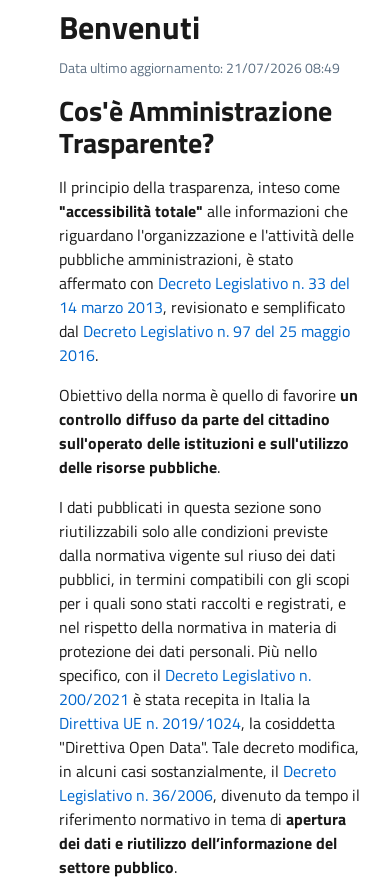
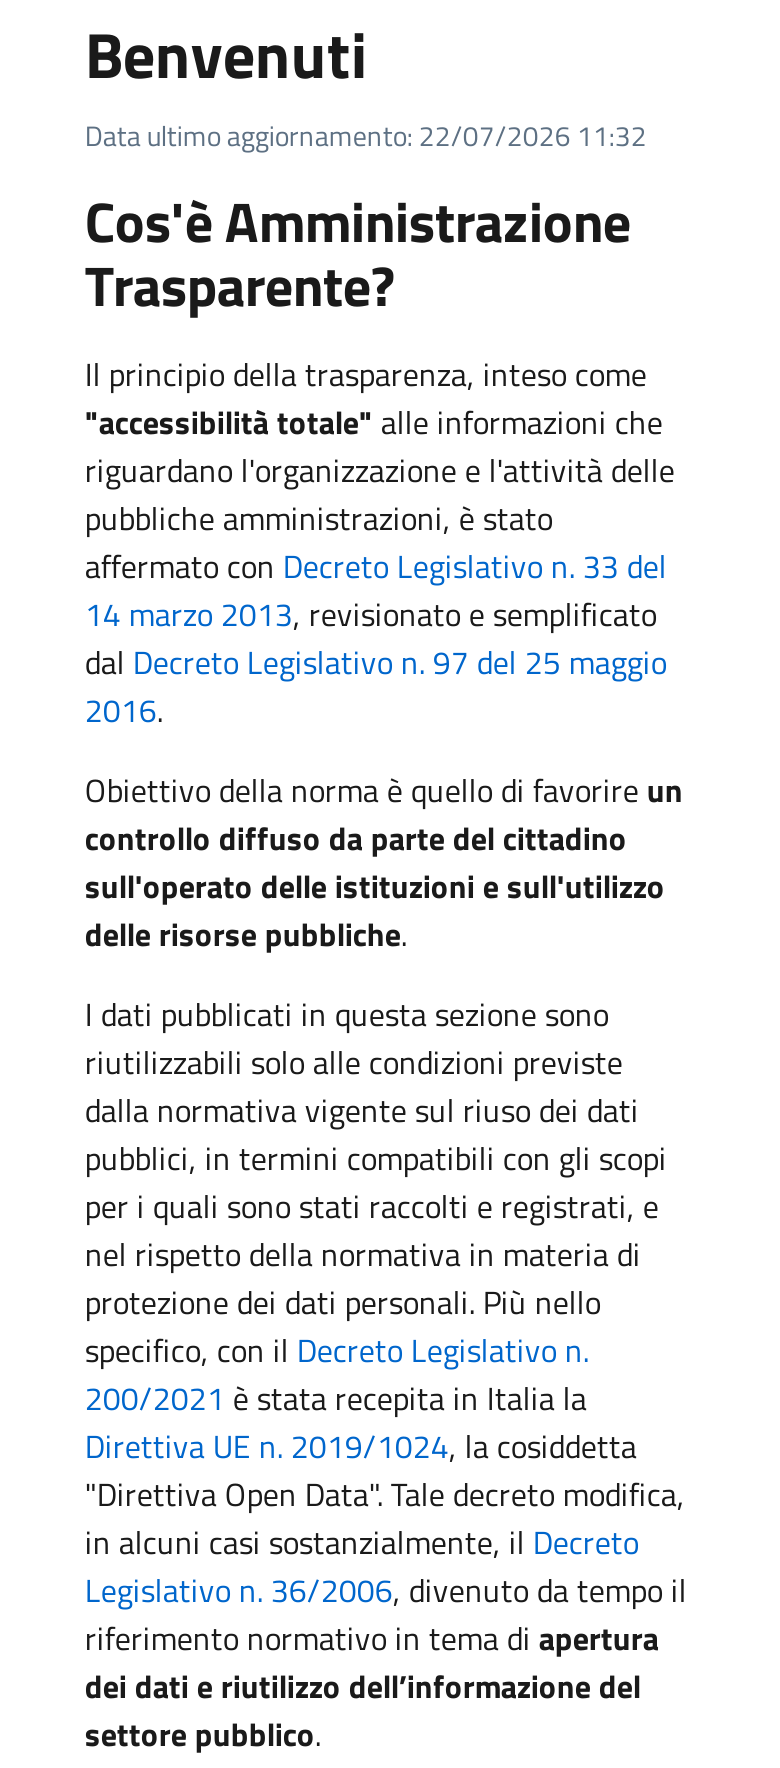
- Data ultimo aggiornamento: 21/07/2026 08:49
+ Data ultimo aggiornamento: 22/07/2026 11:32
